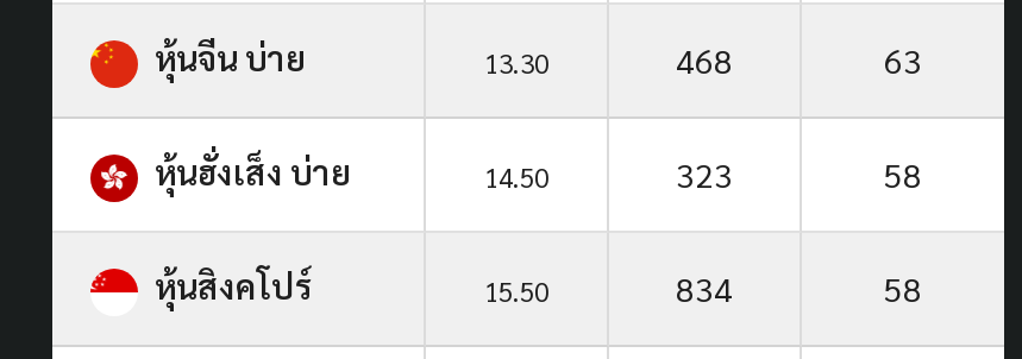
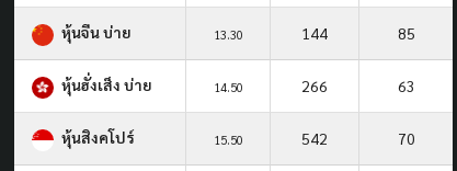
- 468
+ 144

- 63
+ 85

- 323
+ 266

- 58
+ 63

- 834
+ 542

- 58
+ 70
